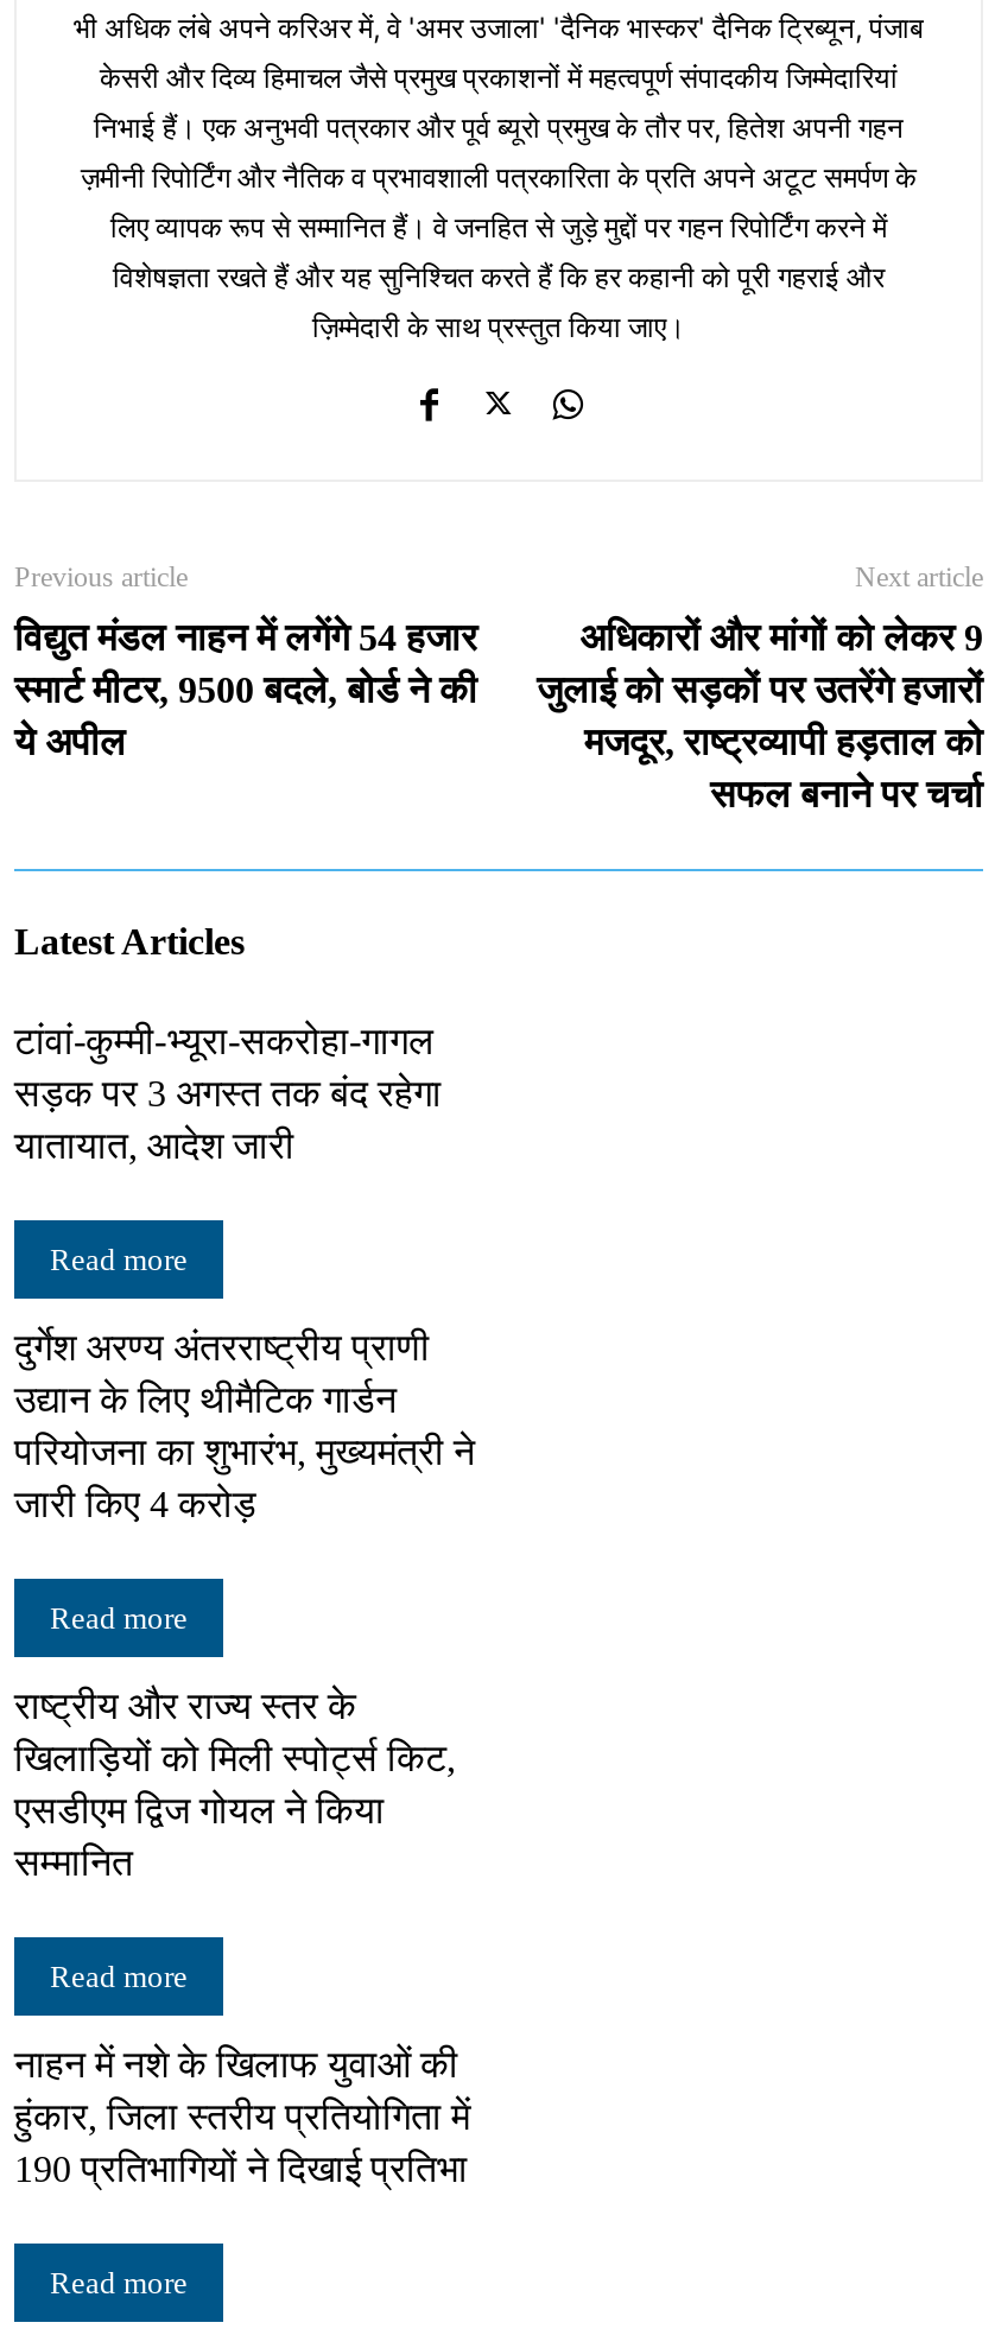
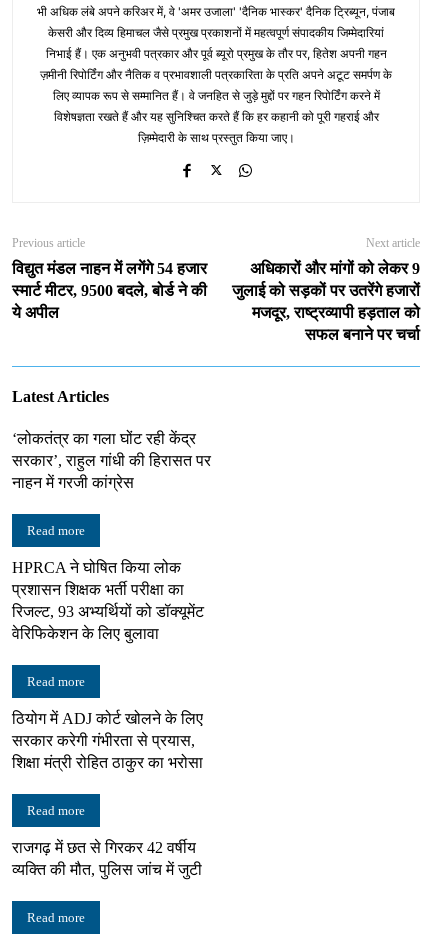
- टांवां-कुम्मी-भ्यूरा-सकरोहा-गागल
- सड़क पर 3 अगस्त तक बंद रहेगा
- यातायात, आदेश जारी
+ ‘लोकतंत्र का गला घोंट रही केंद्र
+ सरकार’, राहुल गांधी की हिरासत पर
+ नाहन में गरजी कांग्रेस

- दुर्गेश अरण्य अंतरराष्ट्रीय प्राणी
- उद्यान के लिए थीमैटिक गार्डन
- परियोजना का शुभारंभ, मुख्यमंत्री ने
- जारी किए 4 करोड़
+ HPRCA ने घोषित किया लोक
+ प्रशासन शिक्षक भर्ती परीक्षा का
+ रिजल्ट, 93 अभ्यर्थियों को डॉक्यूमेंट
+ वेरिफिकेशन के लिए बुलावा

- राष्ट्रीय और राज्य स्तर के
- खिलाड़ियों को मिली स्पोर्ट्स किट,
- एसडीएम द्विज गोयल ने किया
- सम्मानित
+ ठियोग में ADJ कोर्ट खोलने के लिए
+ सरकार करेगी गंभीरता से प्रयास,
+ शिक्षा मंत्री रोहित ठाकुर का भरोसा

- नाहन में नशे के खिलाफ युवाओं की
- हुंकार, जिला स्तरीय प्रतियोगिता में
- 190 प्रतिभागियों ने दिखाई प्रतिभा
+ राजगढ़ में छत से गिरकर 42 वर्षीय
+ व्यक्ति की मौत, पुलिस जांच में जुटी
